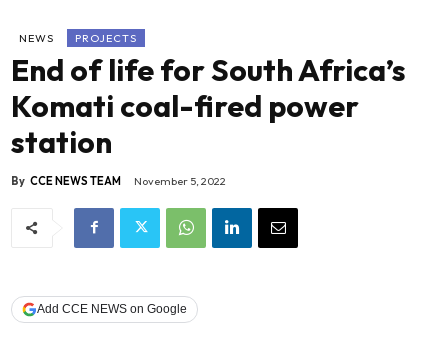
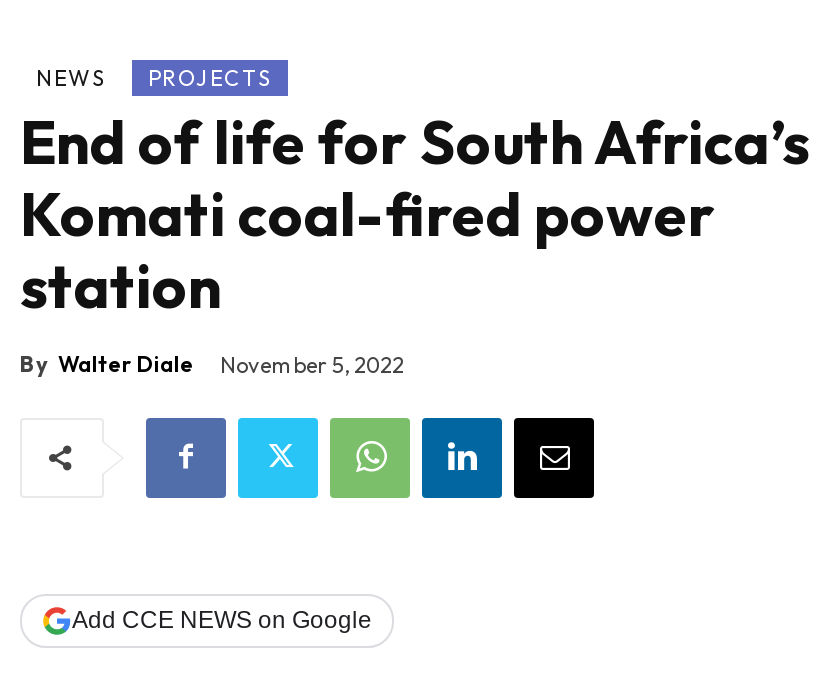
- By CCE NEWS TEAM
+ By Walter Diale
